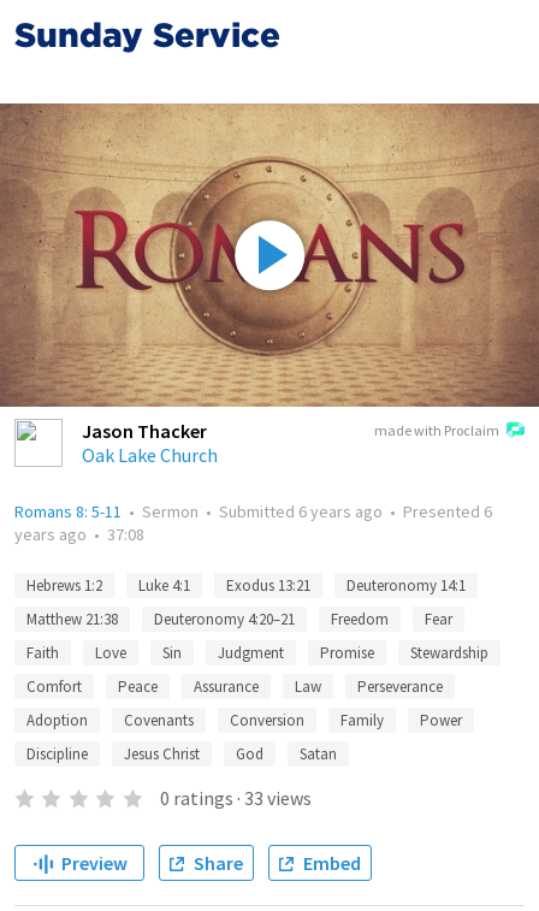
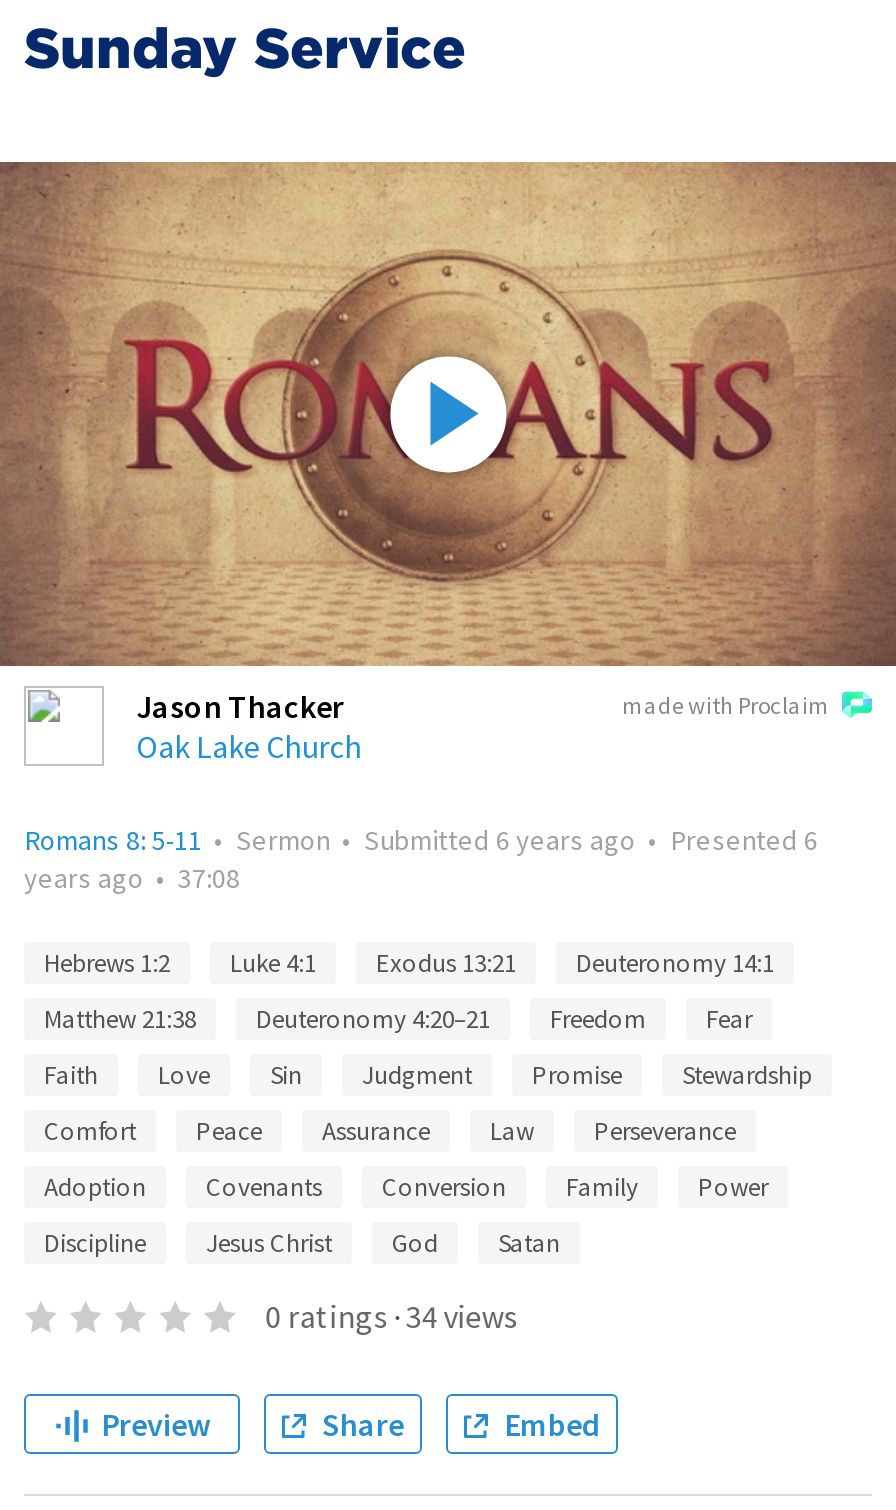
- 0 ratings · 33 views
+ 0 ratings · 34 views
